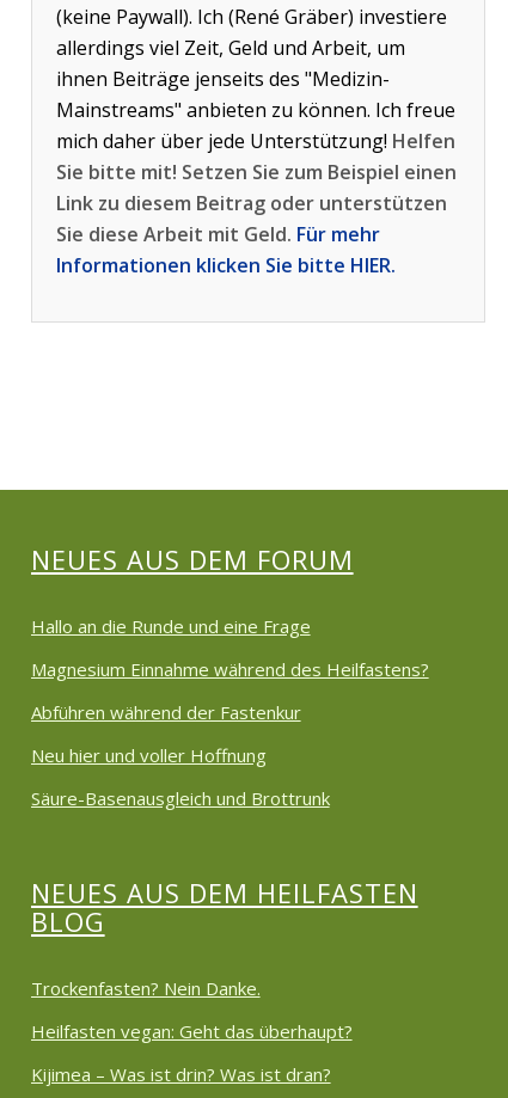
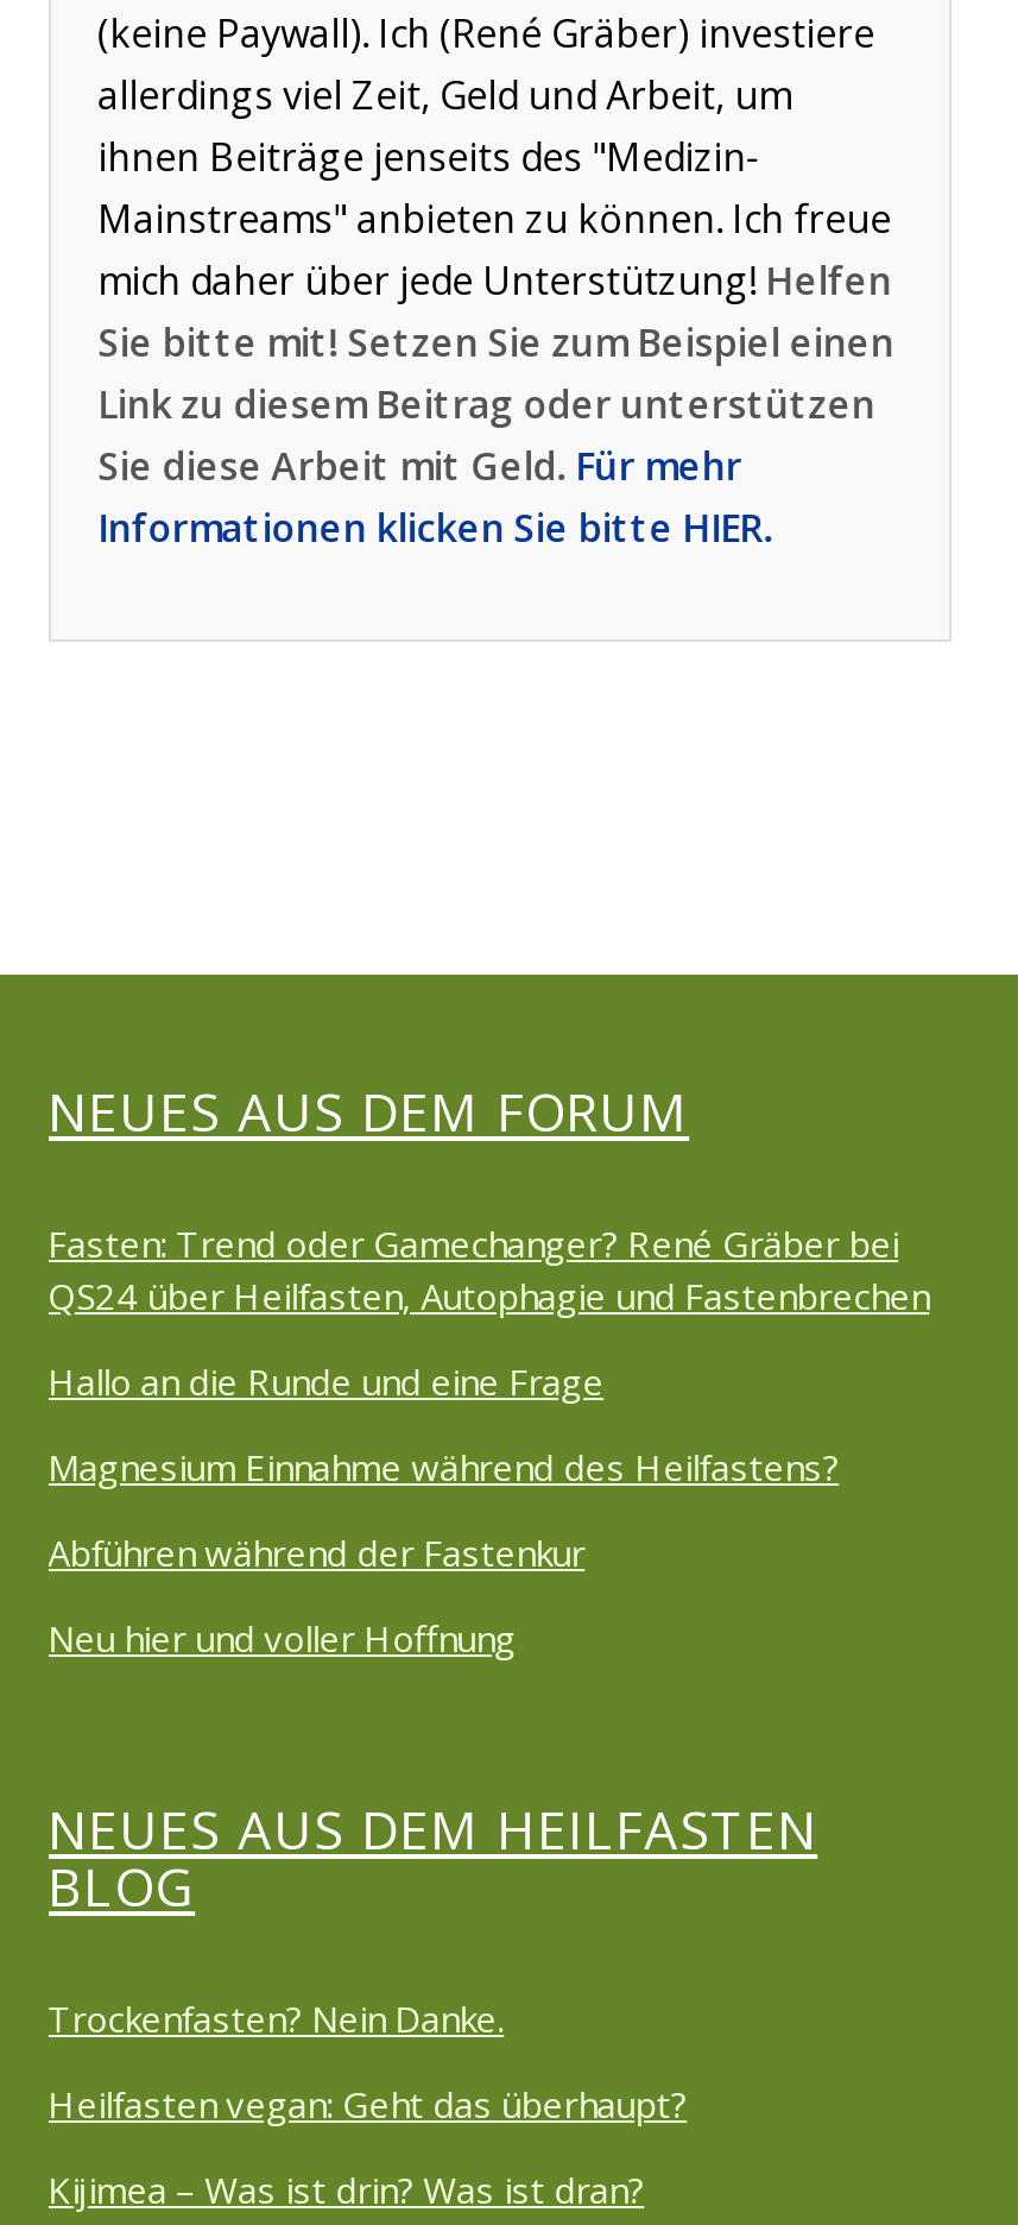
+ Fasten: Trend oder Gamechanger? René Gräber bei
+ QS24 über Heilfasten, Autophagie und Fastenbrechen

moved down: Hallo an die Runde und eine Frage | Magnesium Einnahme während des Heilfastens? | Abführen während der Fastenkur | Neu hier und voller Hoffnung

- Säure-Basenausgleich und Brottrunk
